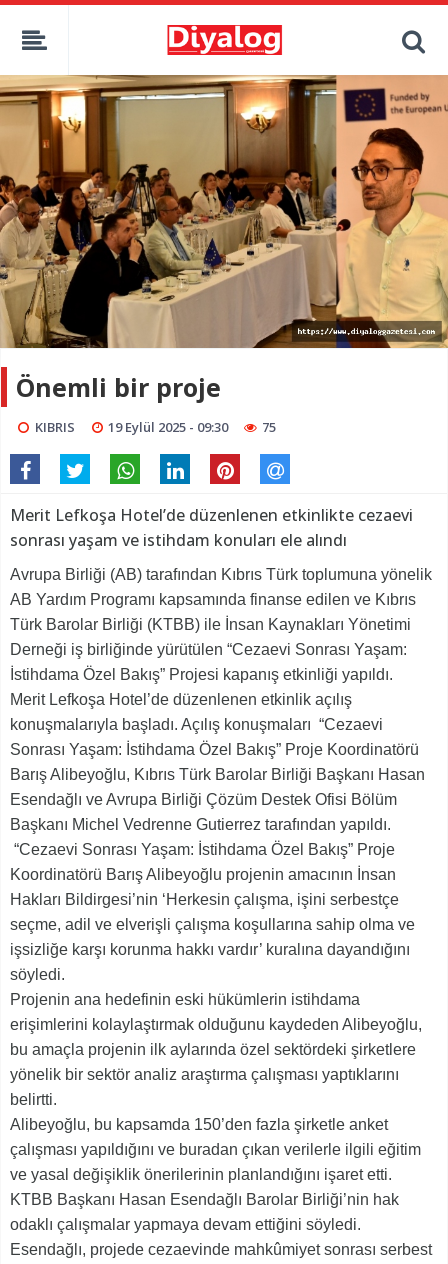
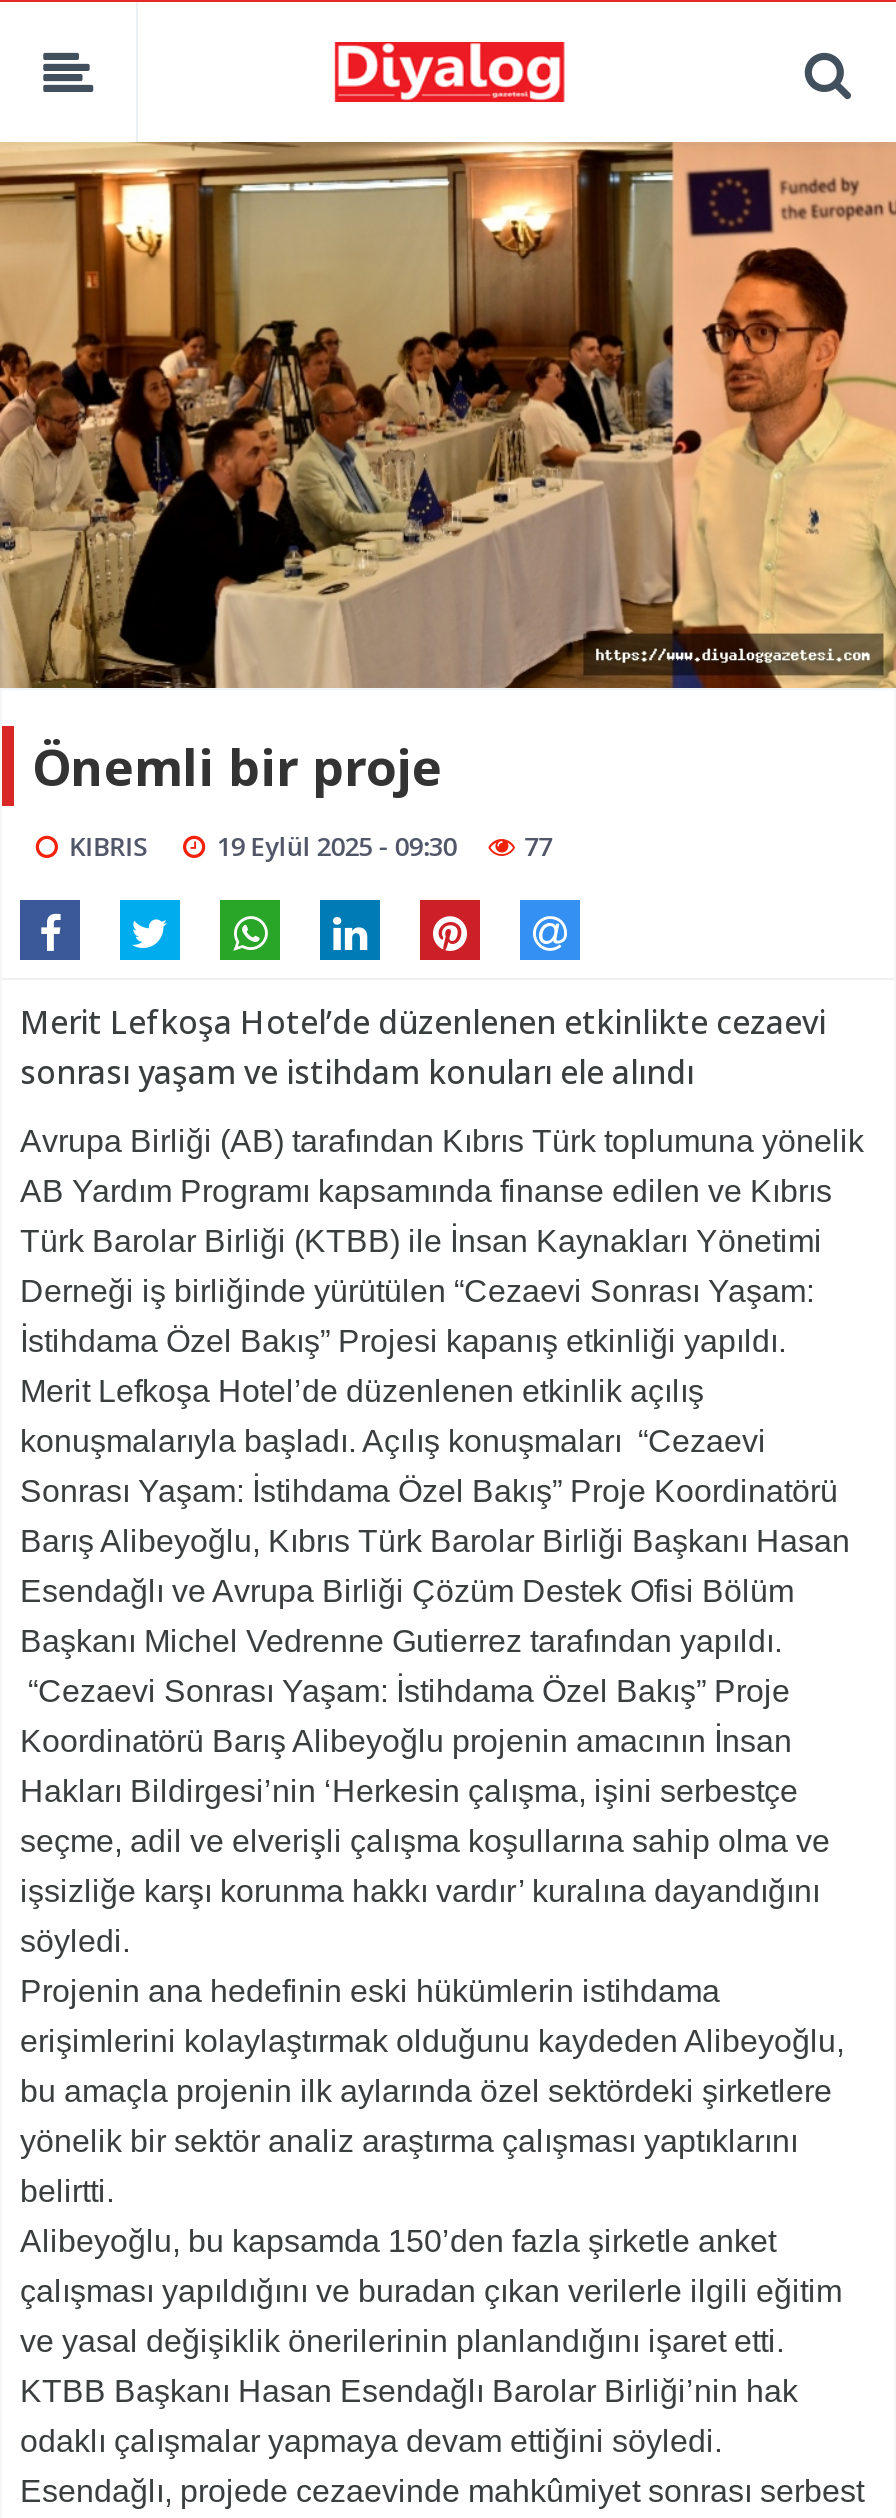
- KIBRIS 19 Eylül 2025 - 09:30 75
+ KIBRIS 19 Eylül 2025 - 09:30 77
